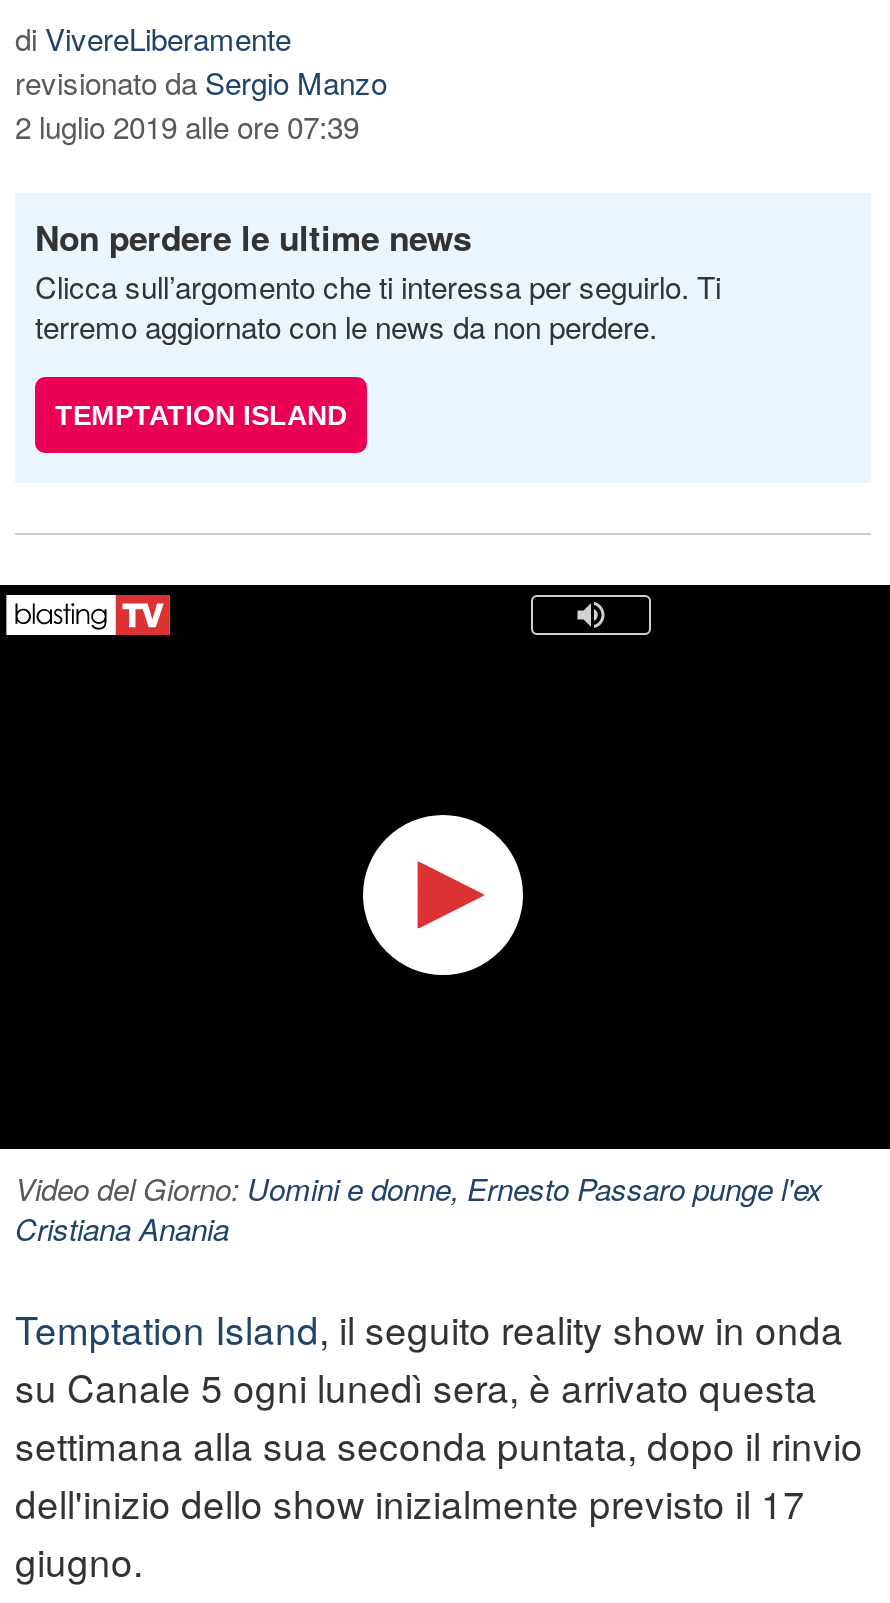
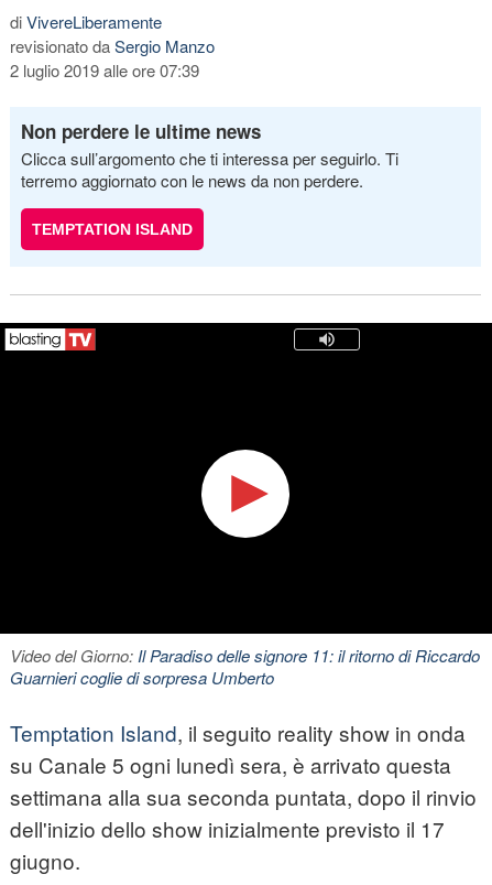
- Video del Giorno: Uomini e donne, Ernesto Passaro punge l'ex
- Cristiana Anania
+ Video del Giorno: Il Paradiso delle signore 11: il ritorno di Riccardo
+ Guarnieri coglie di sorpresa Umberto
